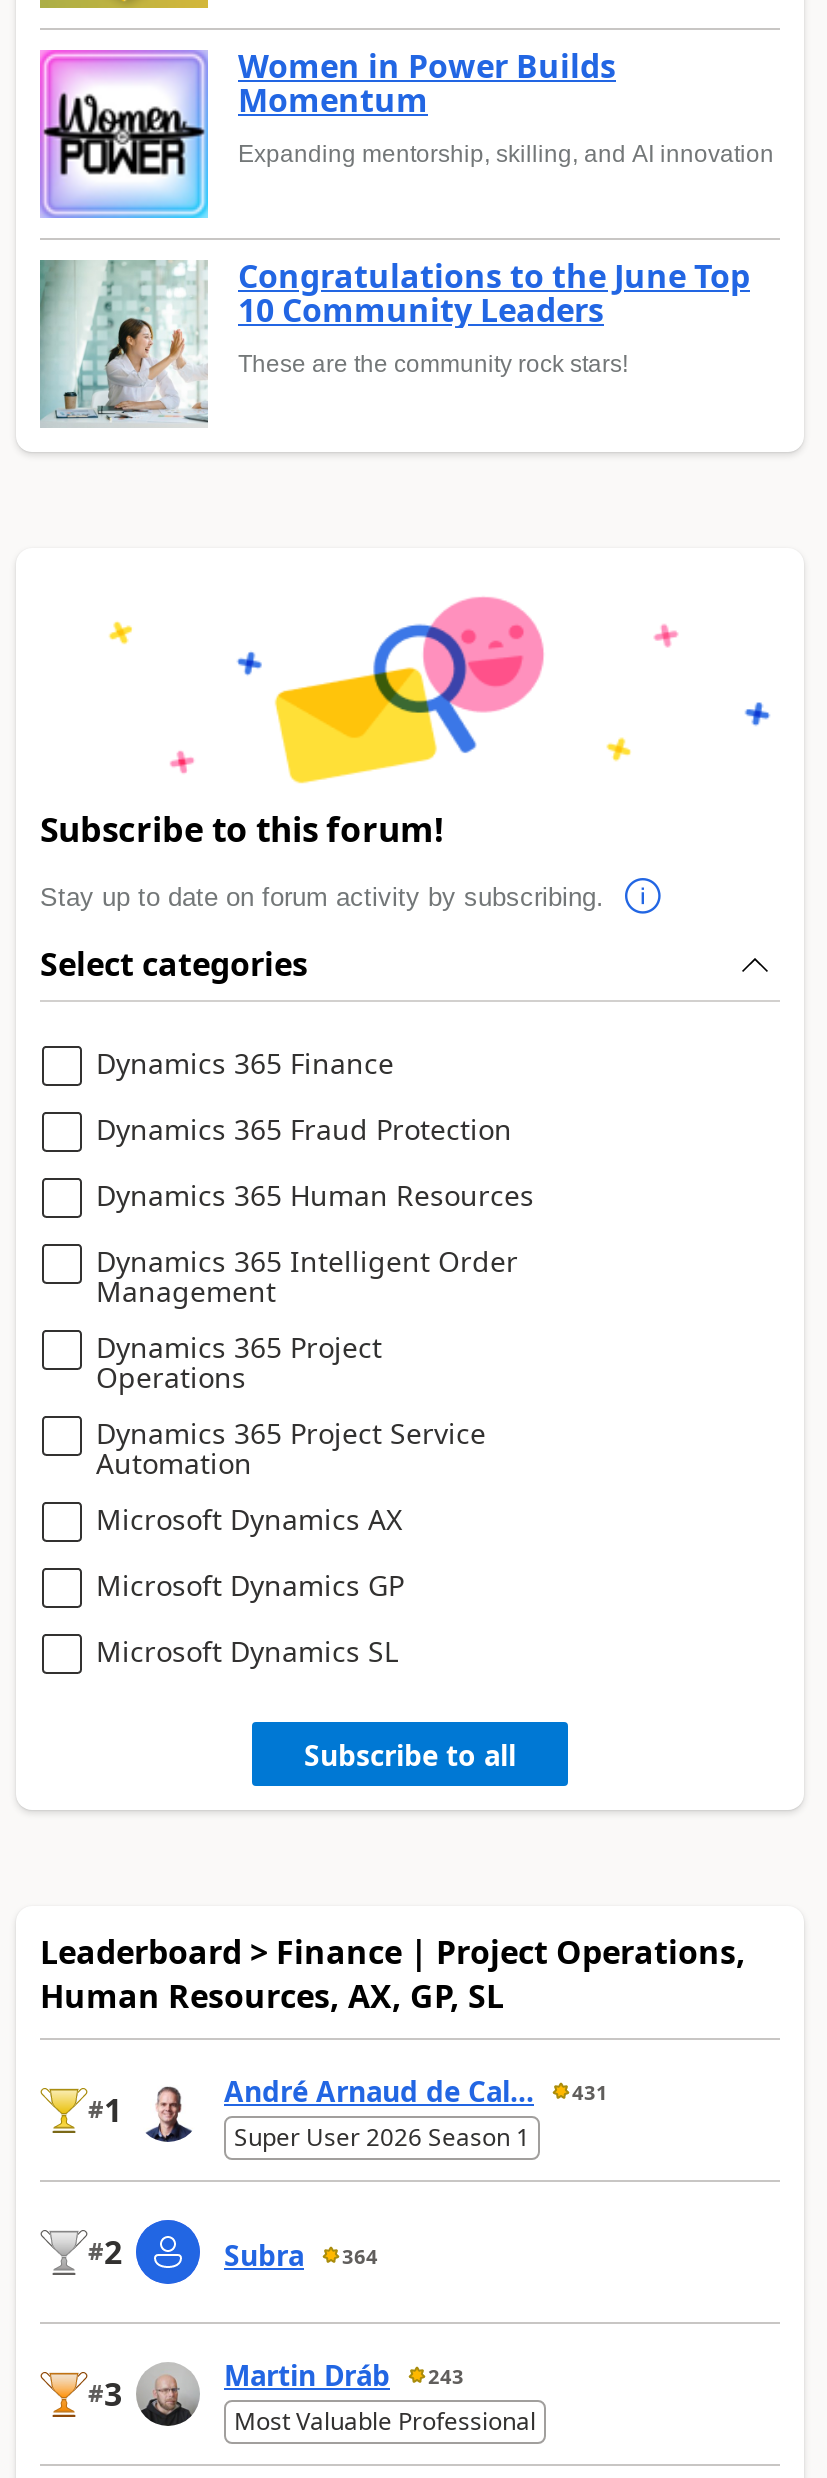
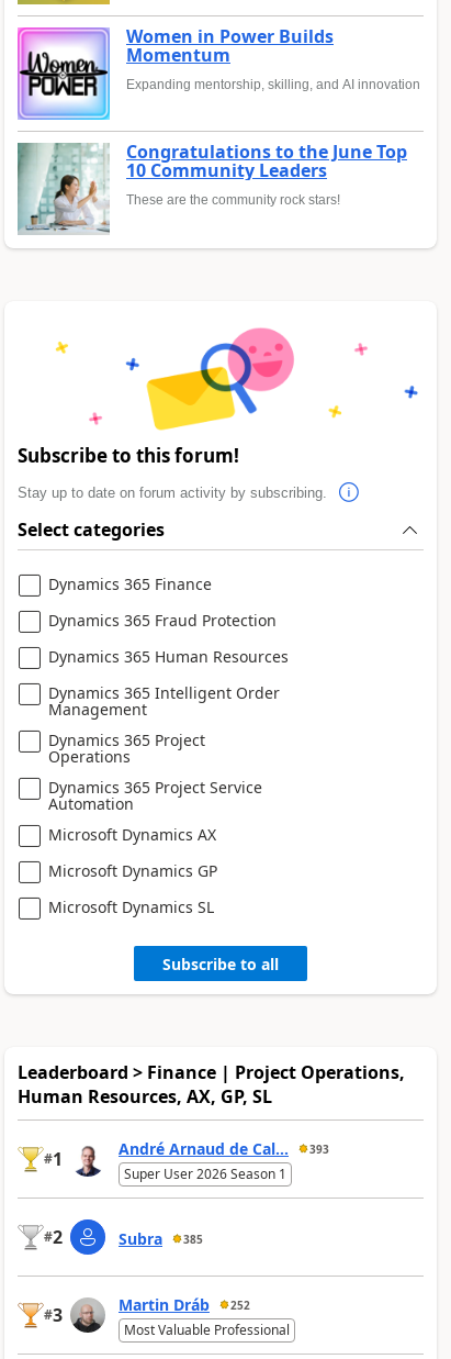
- André Arnaud de Cal... 431
+ André Arnaud de Cal... 393

- Subra 364
+ Subra 385

- Martin Dráb 243
+ Martin Dráb 252
